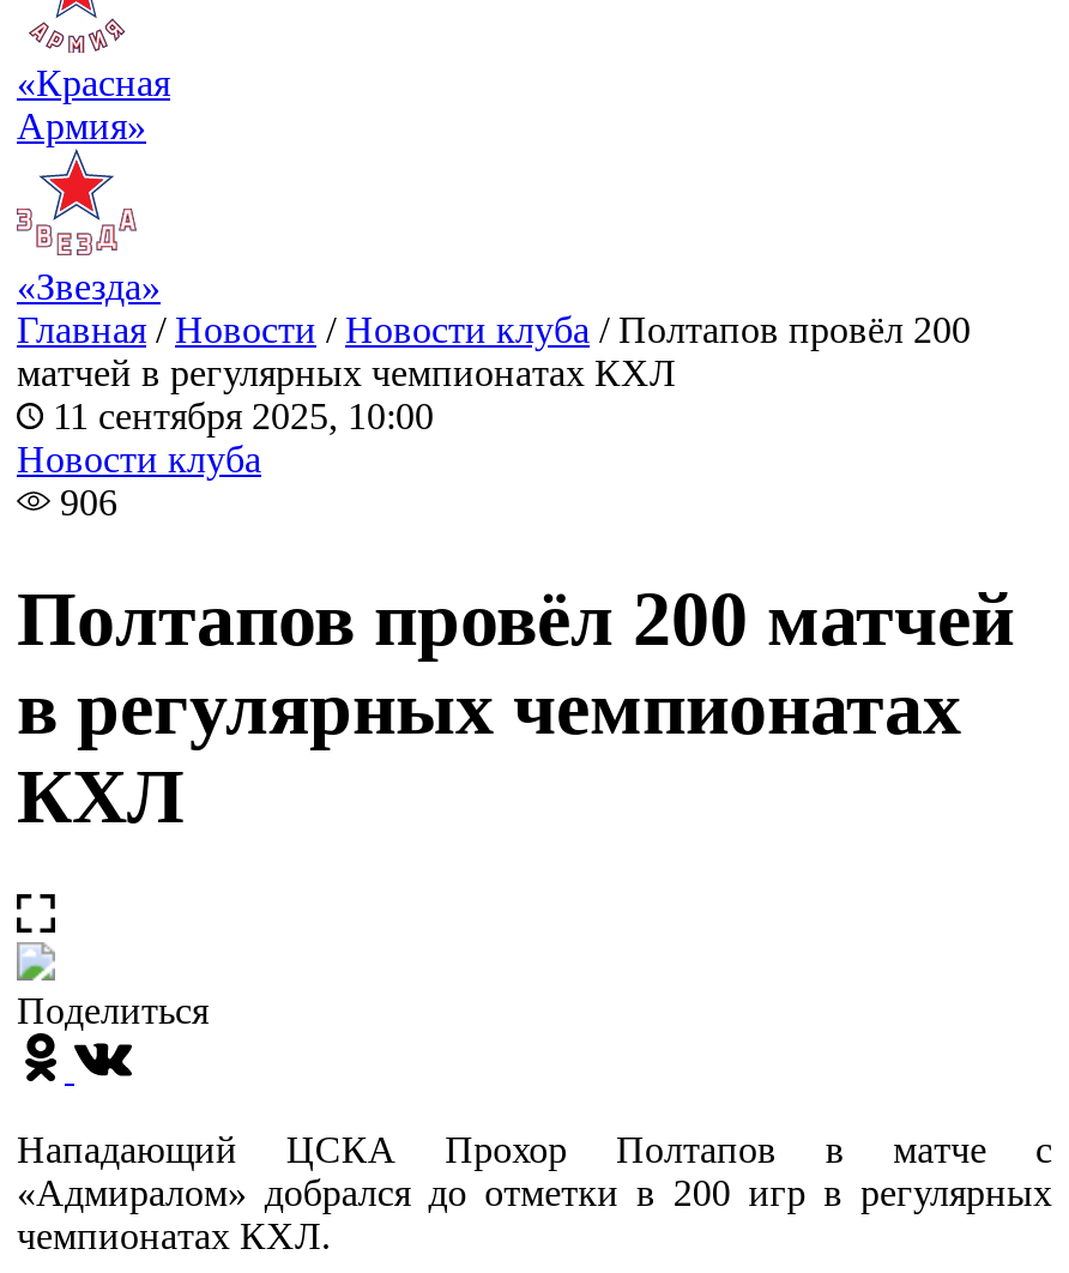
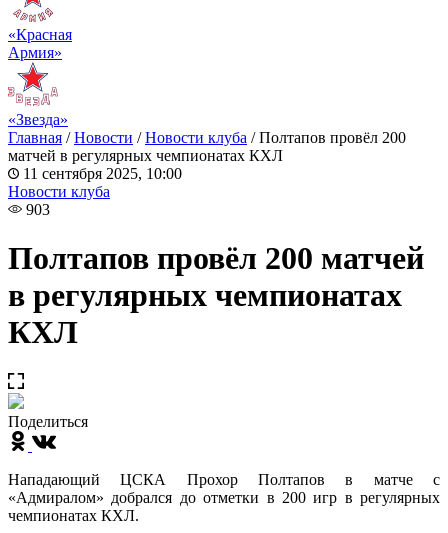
- 906
+ 903
